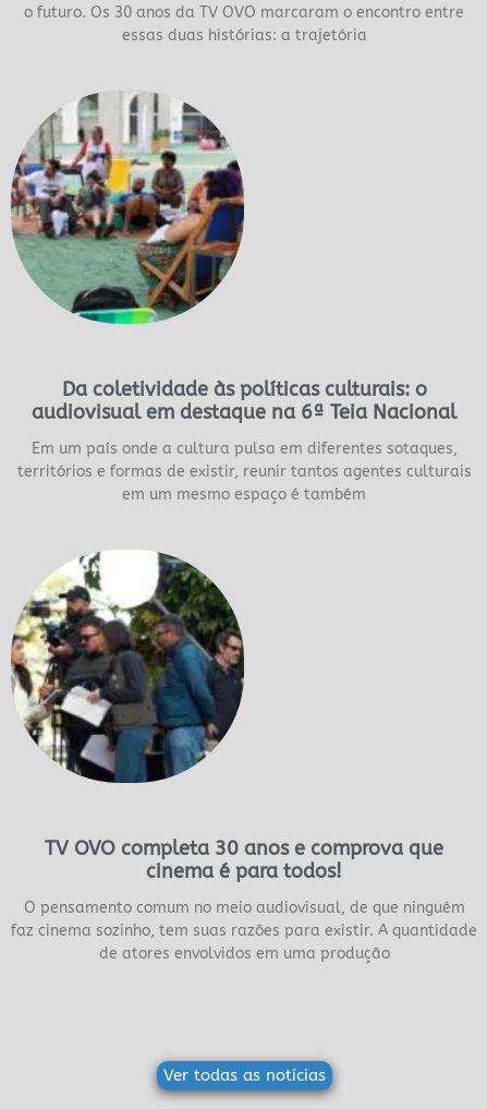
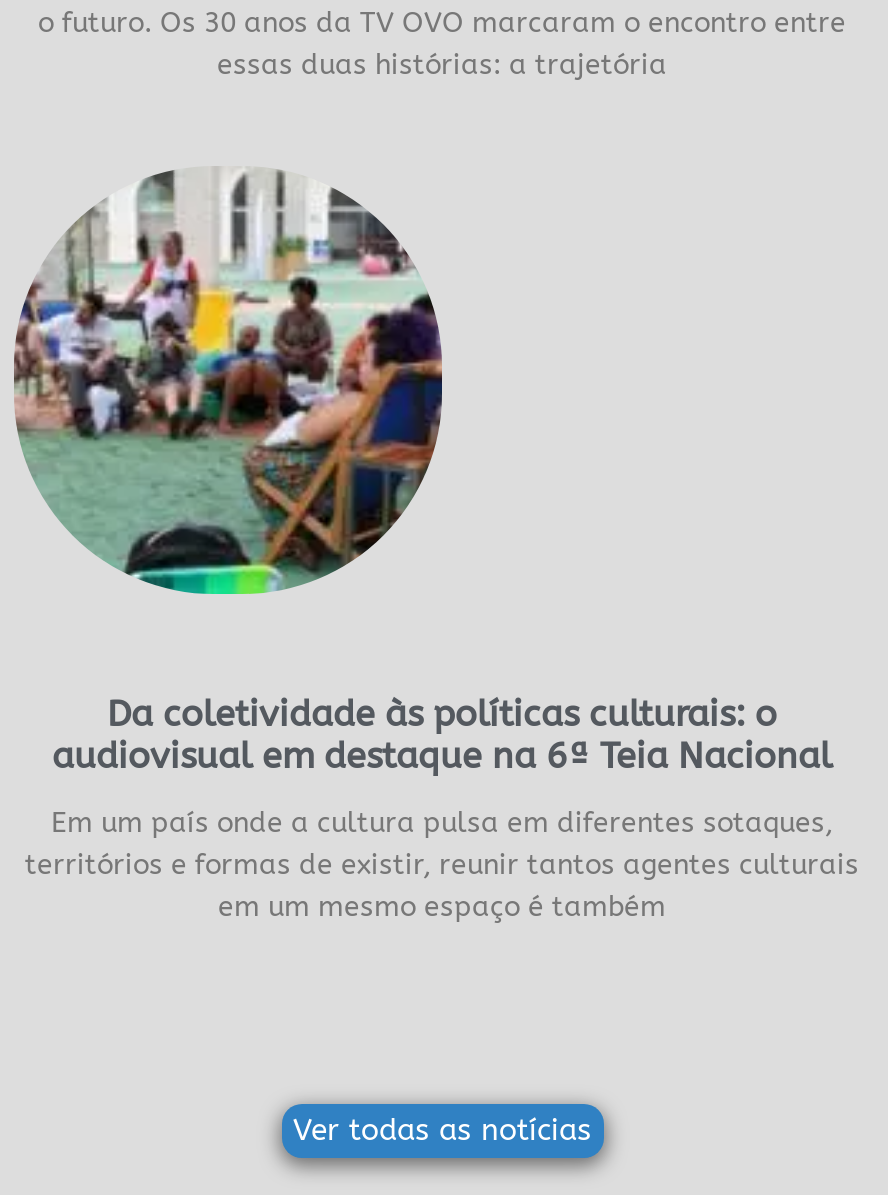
- [image]

- TV OVO completa 30 anos e comprova que
- cinema é para todos!
- O pensamento comum no meio audiovisual, de que ninguém
- faz cinema sozinho, tem suas razões para existir. A quantidade
- de atores envolvidos em uma produção
